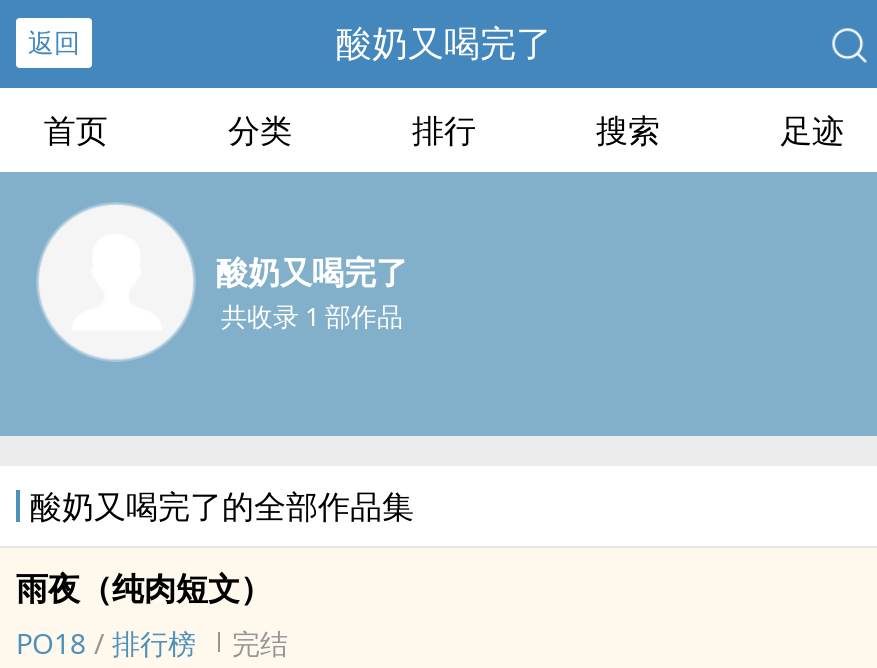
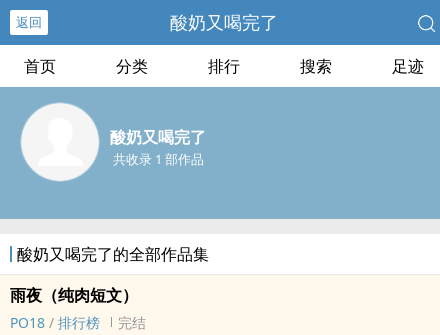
- 雨夜（‌纯‍肉‍‌短文）
+ 雨夜（‌纯‍‌肉‌短文）
